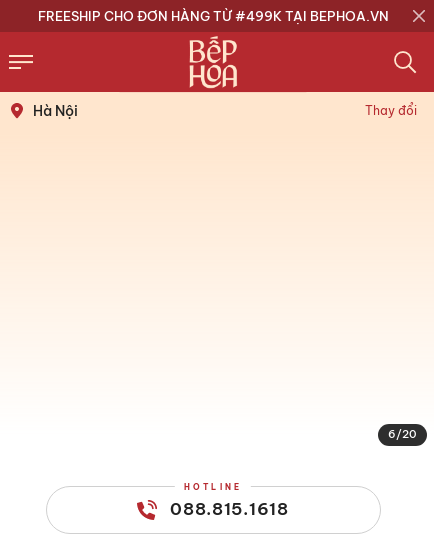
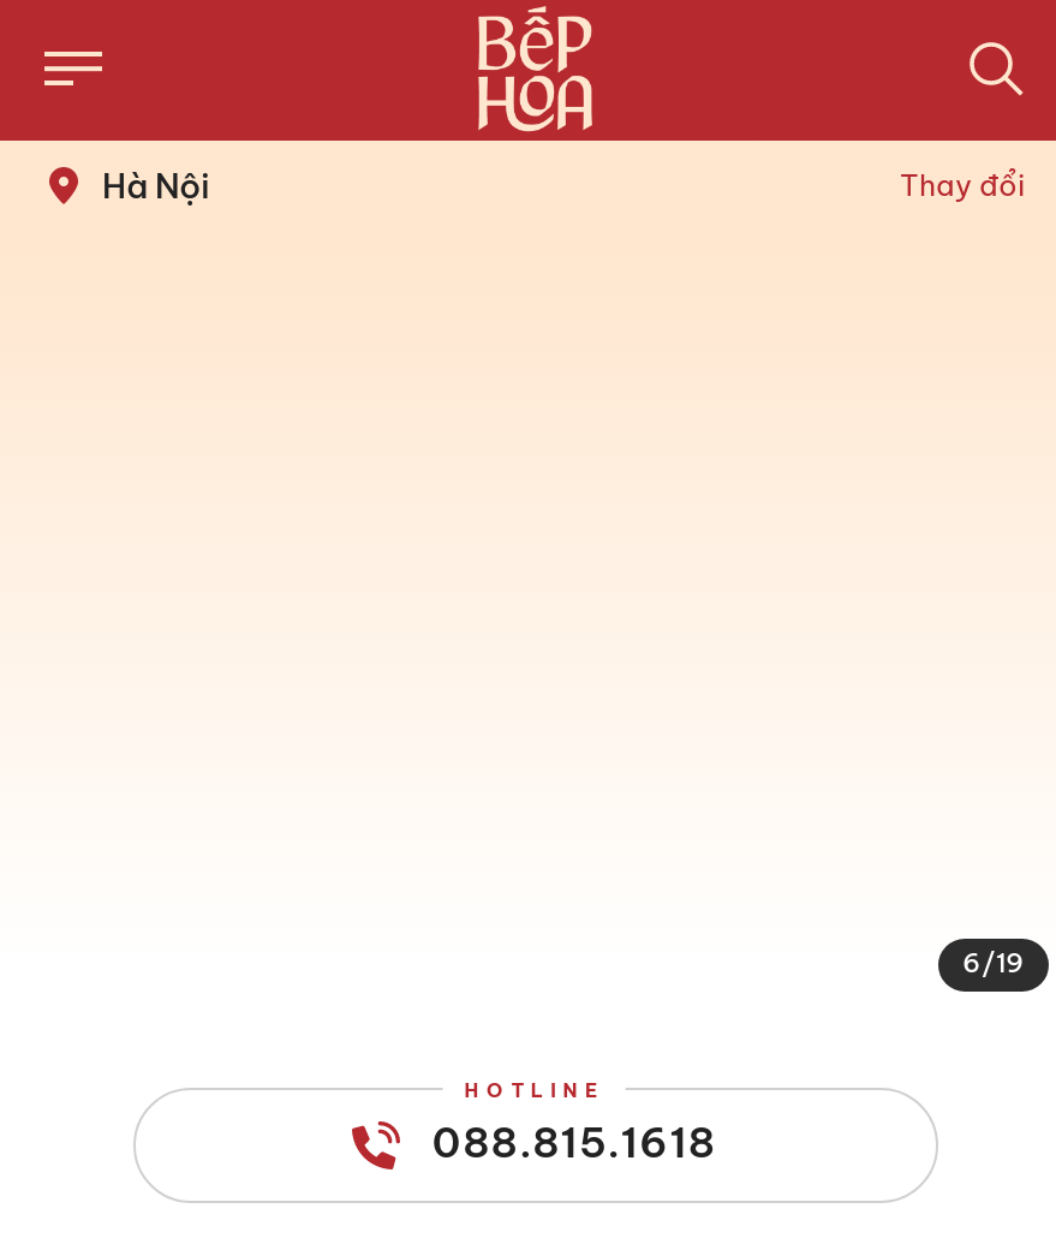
- FREESHIP CHO ĐƠN HÀNG TỪ #499K TẠI BEPHOA.VN

- 6/20
+ 6/19
